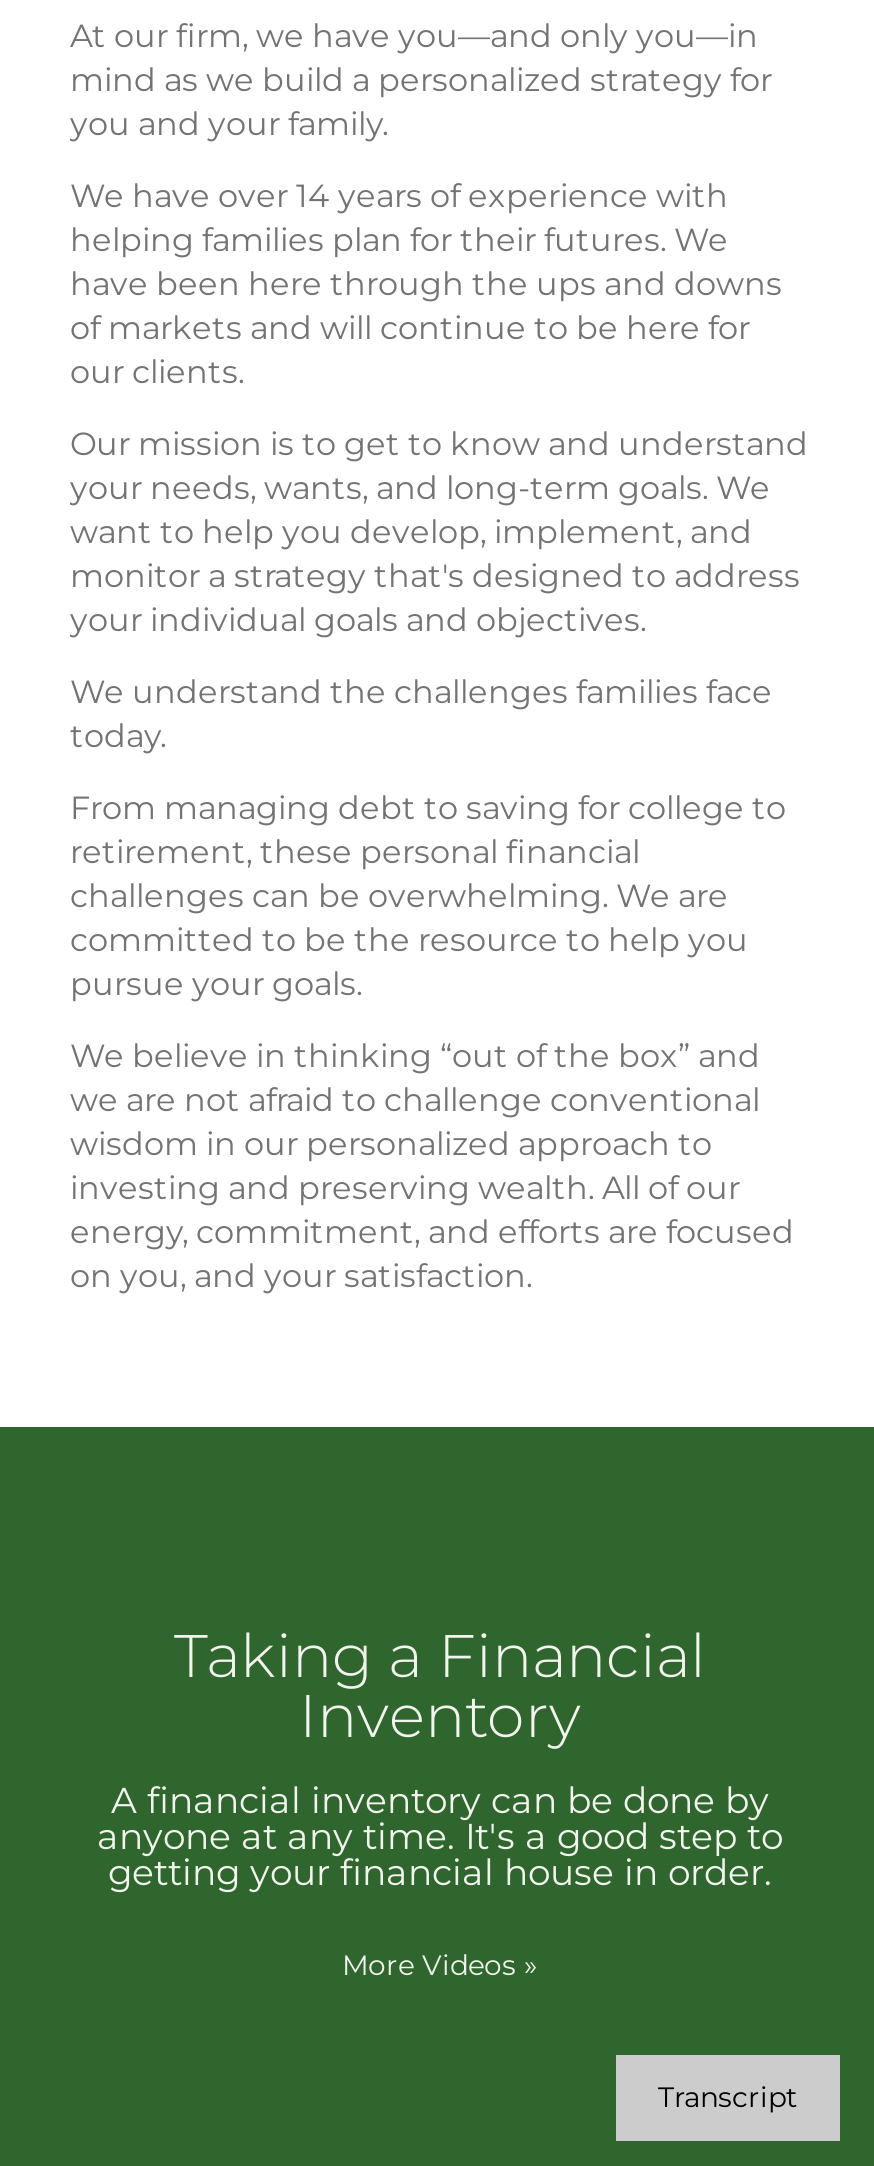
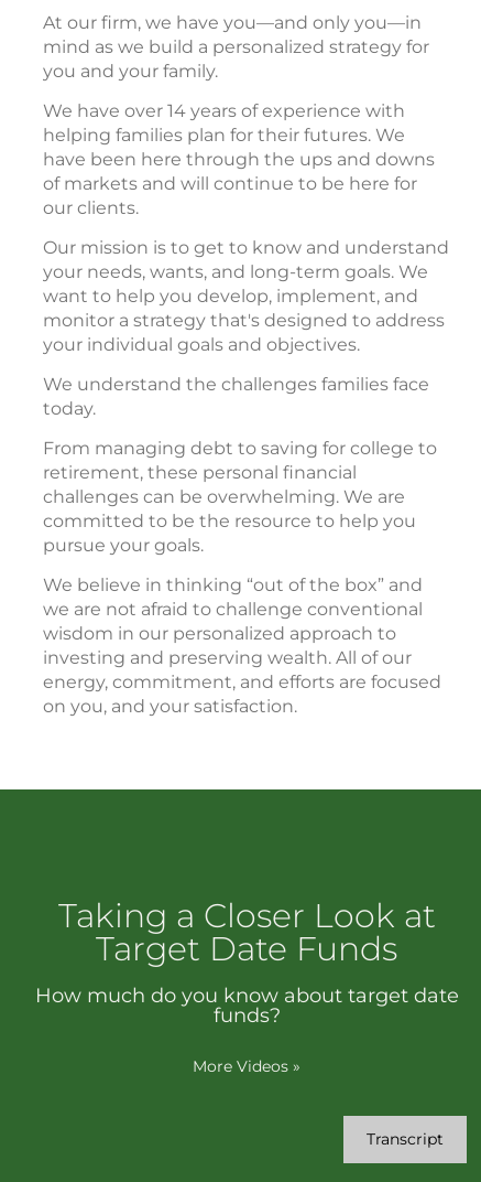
- Taking a Financial
- Inventory
- A financial inventory can be done by
- anyone at any time. It's a good step to
- getting your financial house in order.
+ Taking a Closer Look at
+ Target Date Funds
+ How much do you know about target date
+ funds?
